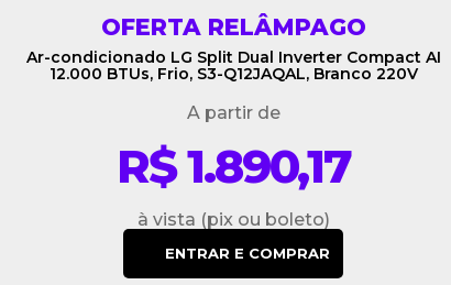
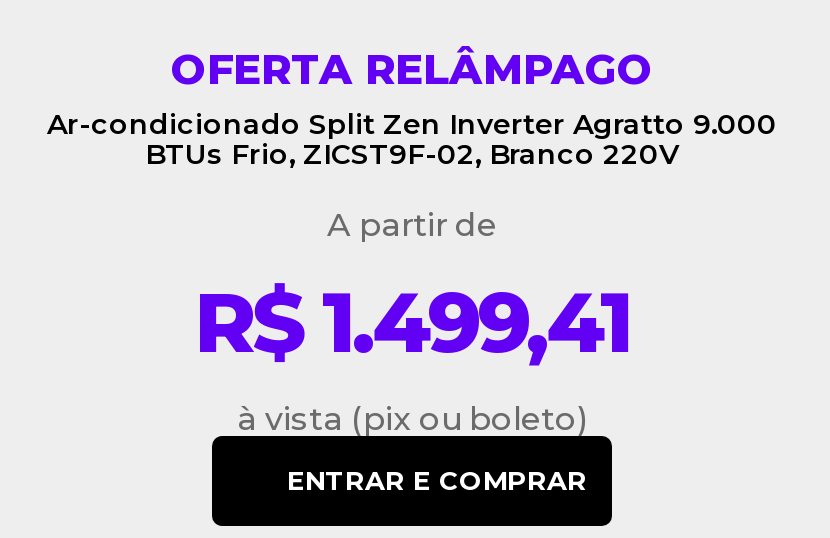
- Ar-condicionado LG Split Dual Inverter Compact AI
- 12.000 BTUs, Frio, S3-Q12JAQAL, Branco 220V
+ Ar-condicionado Split Zen Inverter Agratto 9.000
+ BTUs Frio, ZICST9F-02, Branco 220V

- R$ 1.890,17
+ R$ 1.499,41
